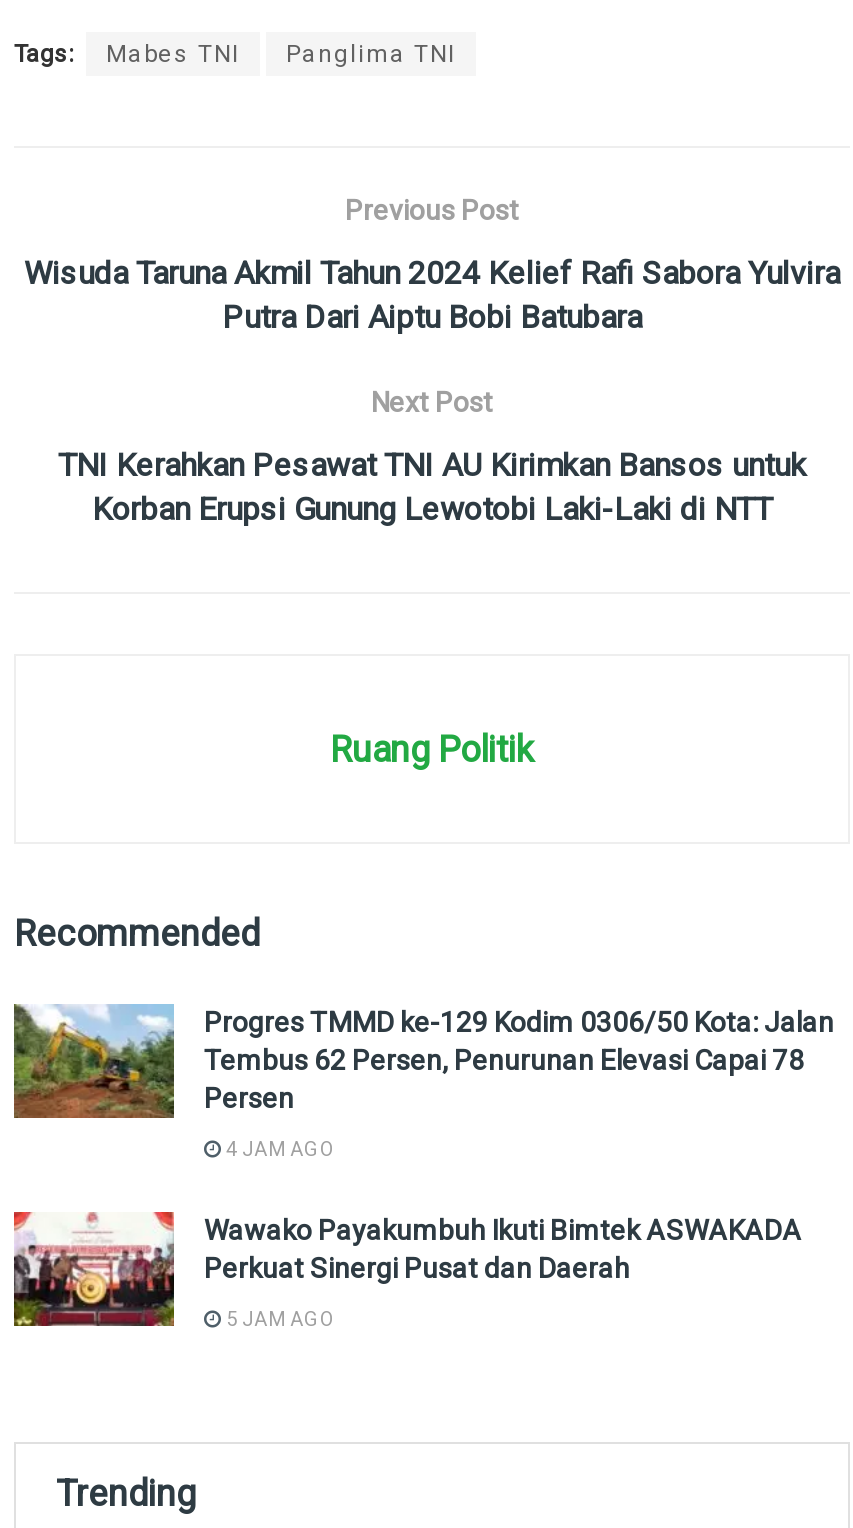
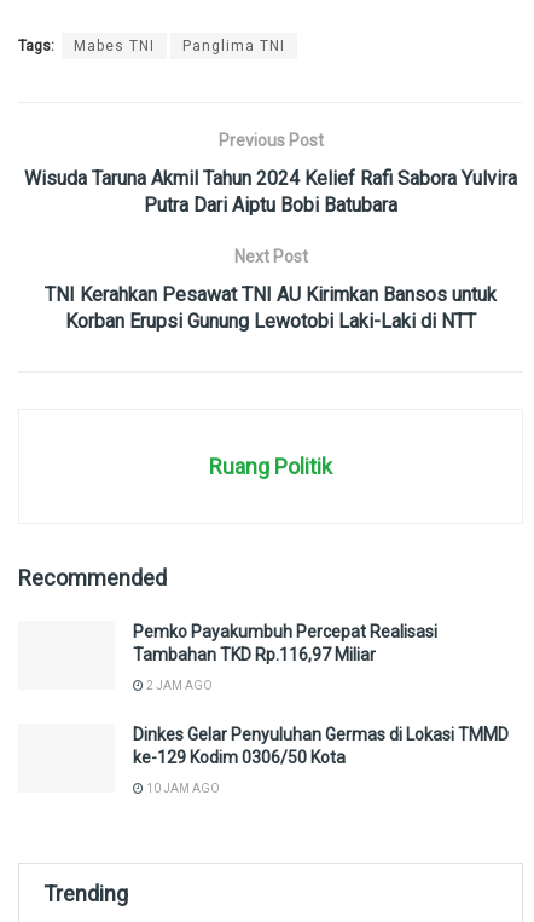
- [image]

- Progres TMMD ke-129 Kodim 0306/50 Kota: Jalan
- Tembus 62 Persen, Penurunan Elevasi Capai 78
- Persen
+ Pemko Payakumbuh Percepat Realisasi
+ Tambahan TKD Rp.116,97 Miliar

- 4 JAM AGO
+ 2 JAM AGO

- [image]

- Wawako Payakumbuh Ikuti Bimtek ASWAKADA
- Perkuat Sinergi Pusat dan Daerah
+ Dinkes Gelar Penyuluhan Germas di Lokasi TMMD
+ ke-129 Kodim 0306/50 Kota

- 5 JAM AGO
+ 10 JAM AGO
